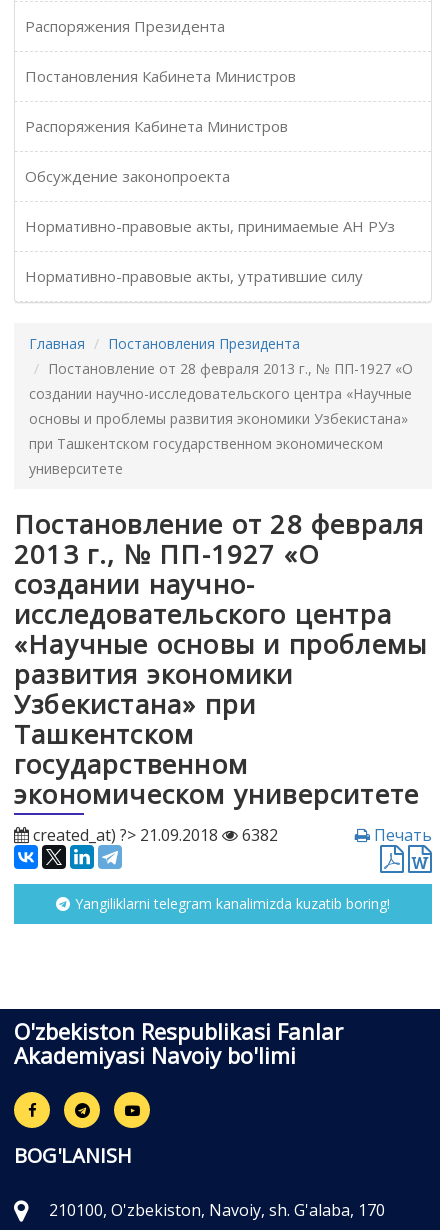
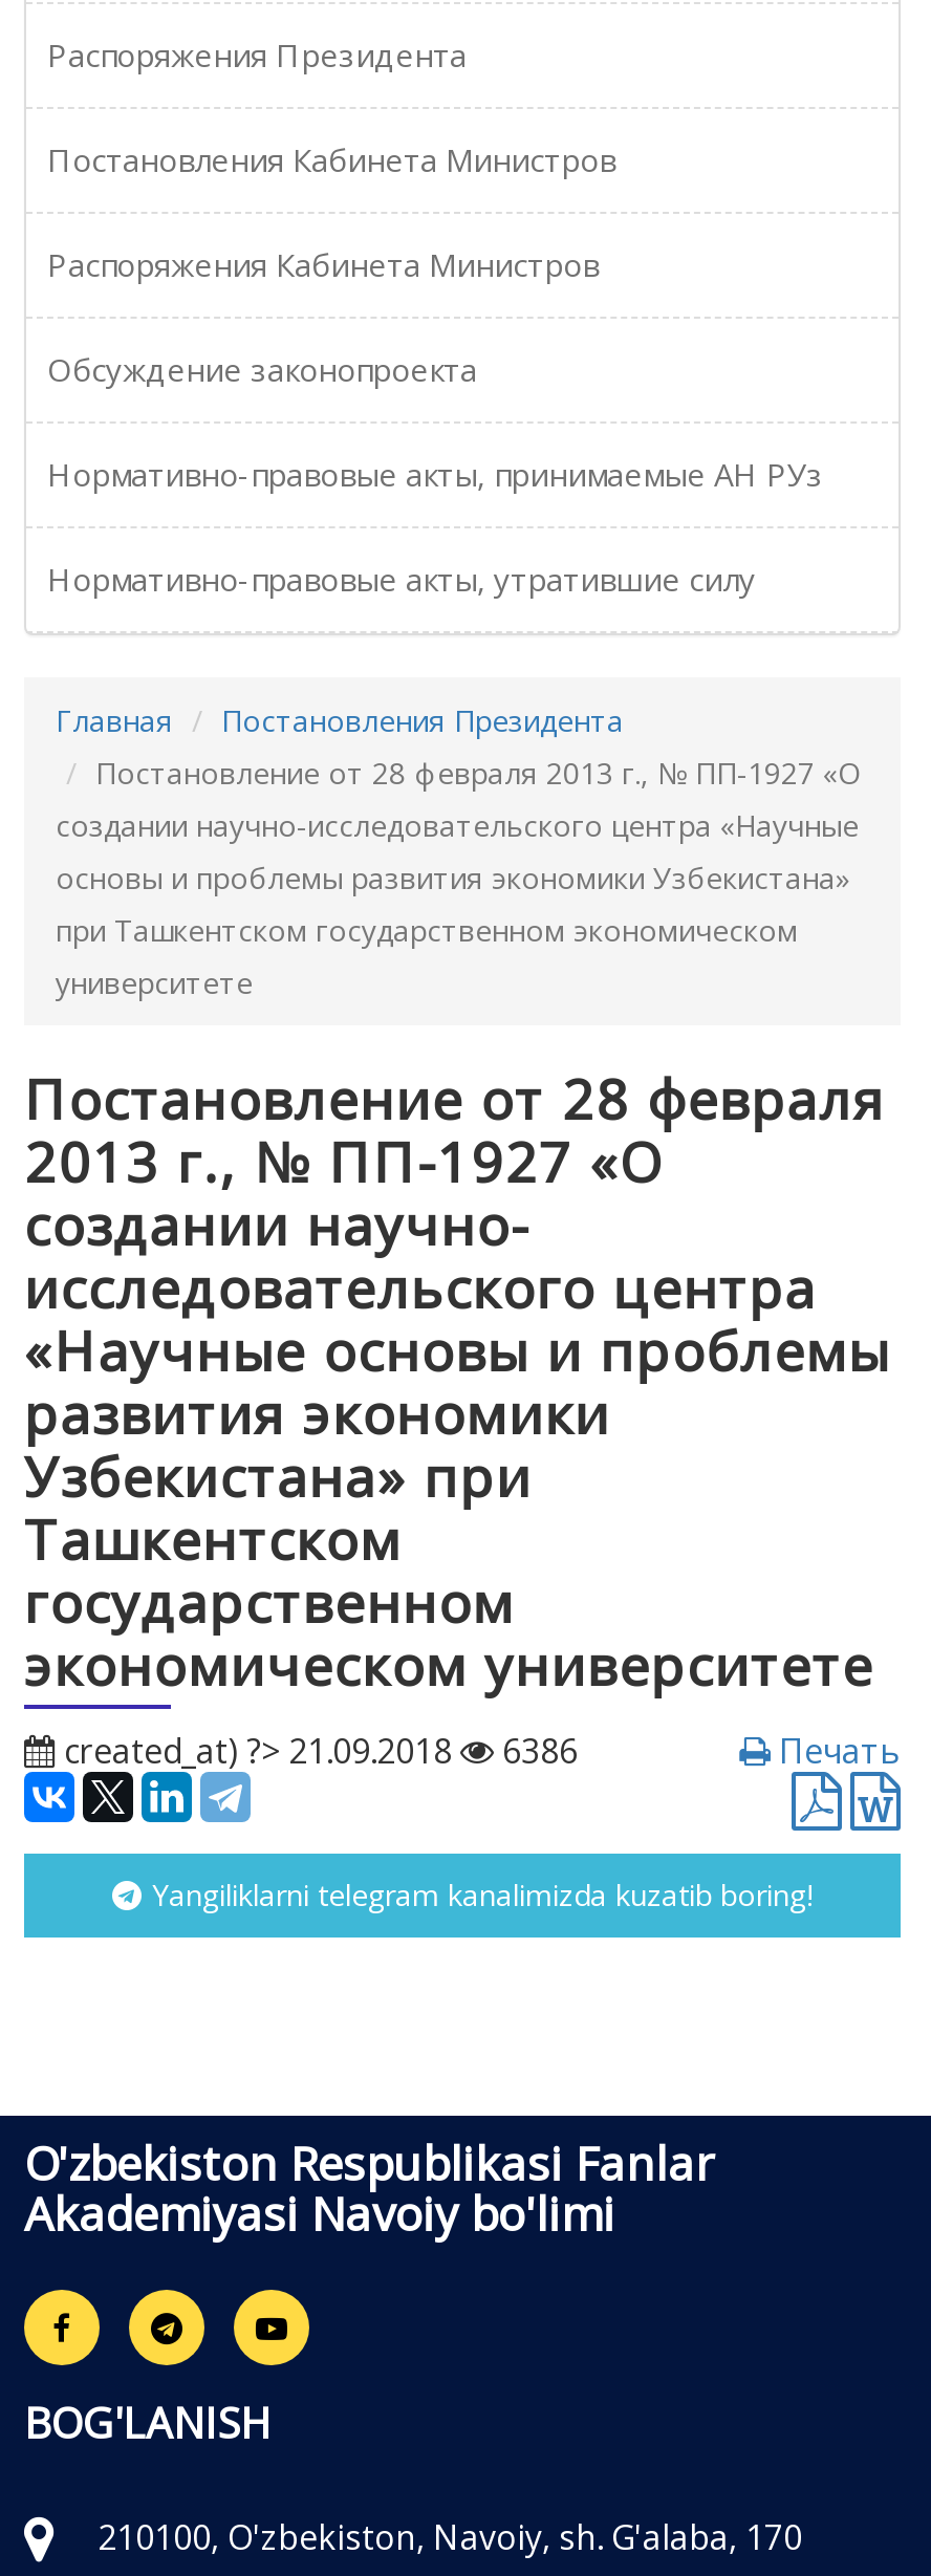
- created_at) ?> 21.09.2018 6382
+ created_at) ?> 21.09.2018 6386
